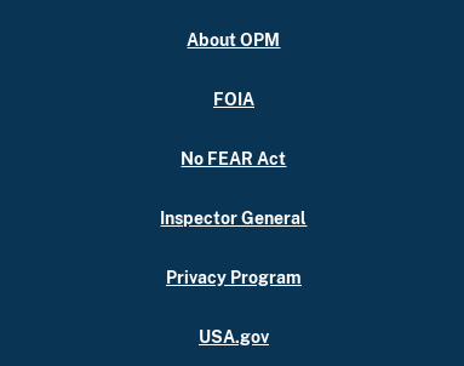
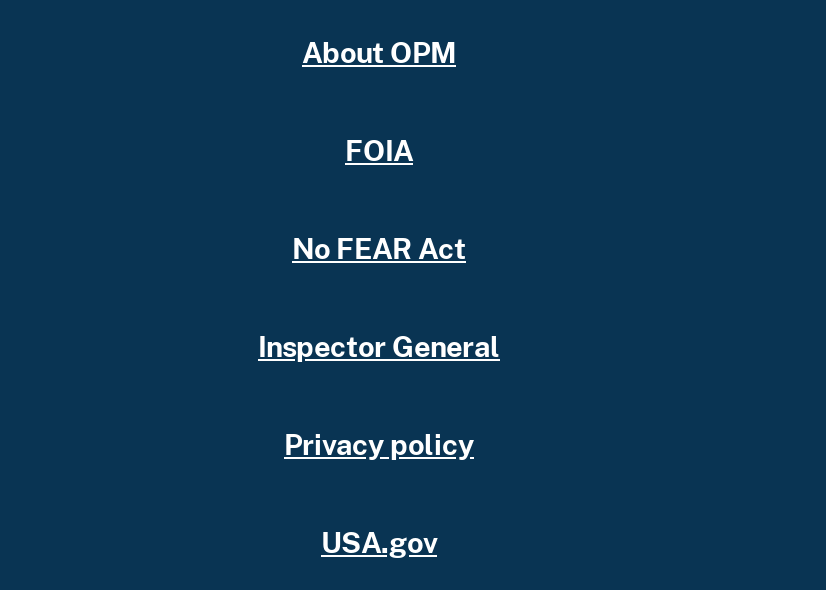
- Privacy Program
+ Privacy policy
